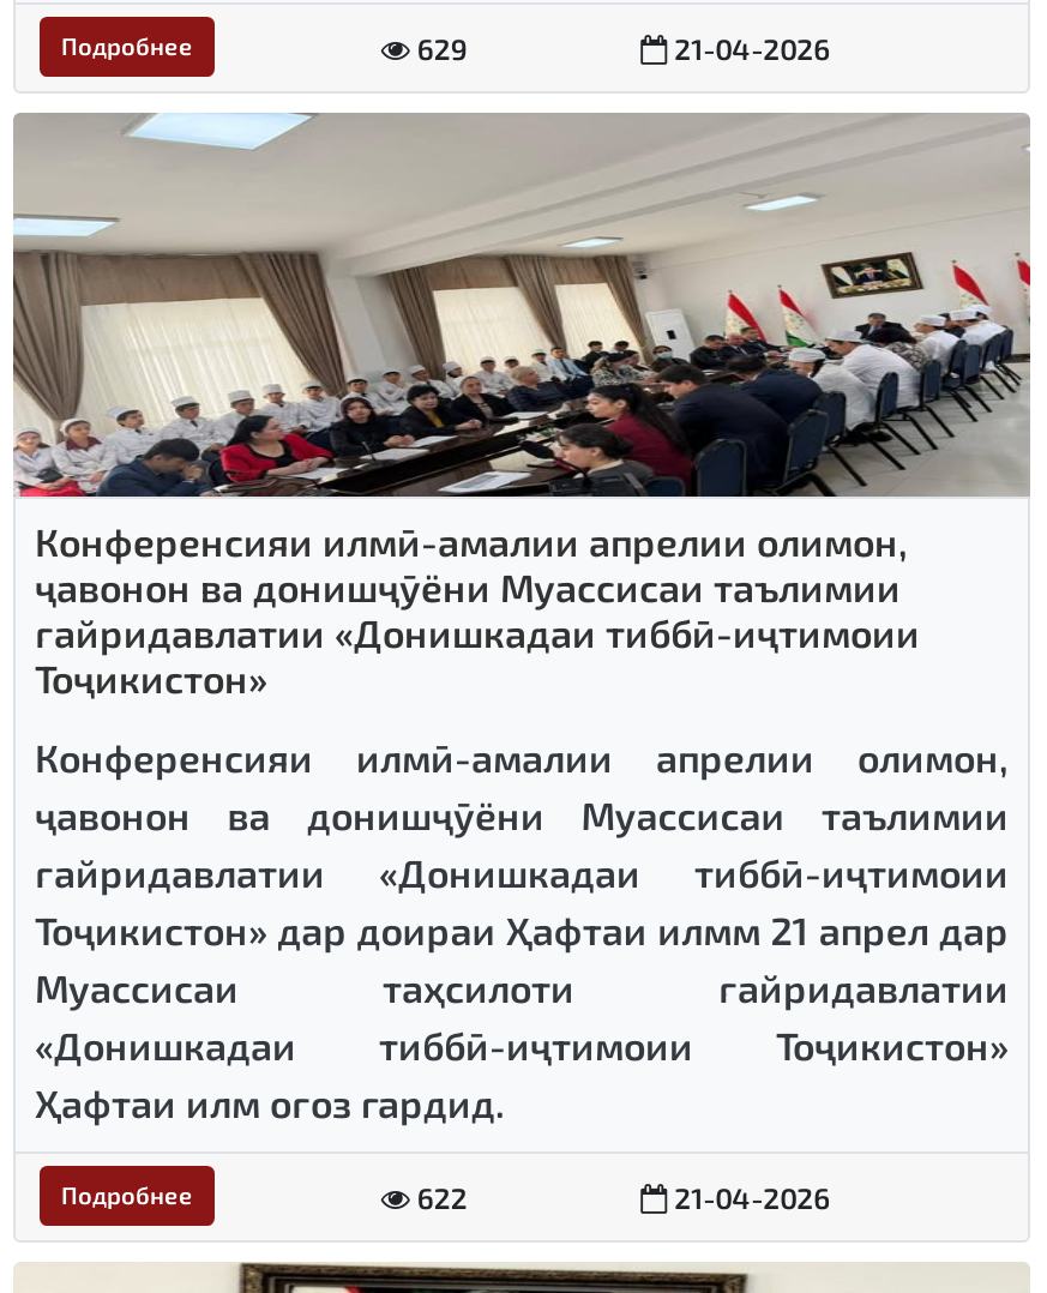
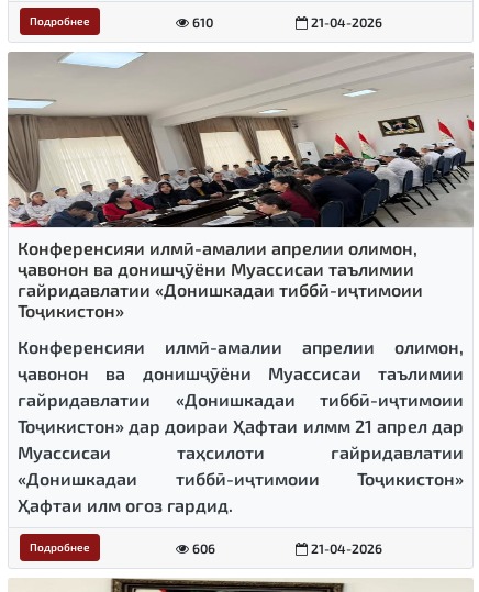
- 629
+ 610

- 622
+ 606
